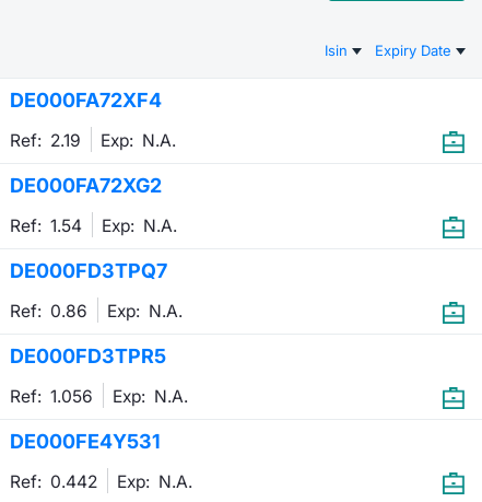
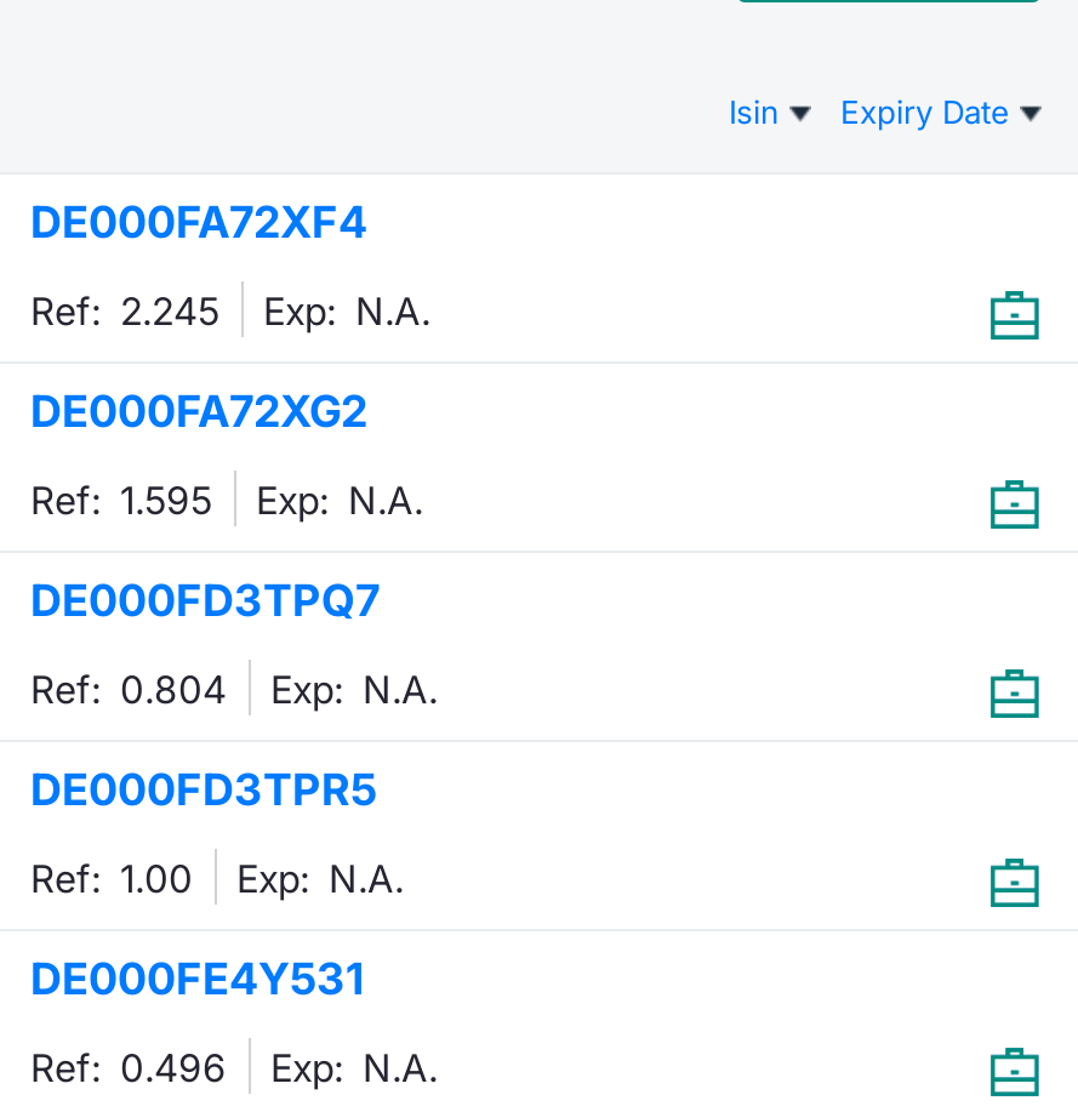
- Ref: 2.19 Exp: N.A.
+ Ref: 2.245 Exp: N.A.

- Ref: 1.54 Exp: N.A.
+ Ref: 1.595 Exp: N.A.

- Ref: 0.86 Exp: N.A.
+ Ref: 0.804 Exp: N.A.

- Ref: 1.056 Exp: N.A.
+ Ref: 1.00 Exp: N.A.

- Ref: 0.442 Exp: N.A.
+ Ref: 0.496 Exp: N.A.
